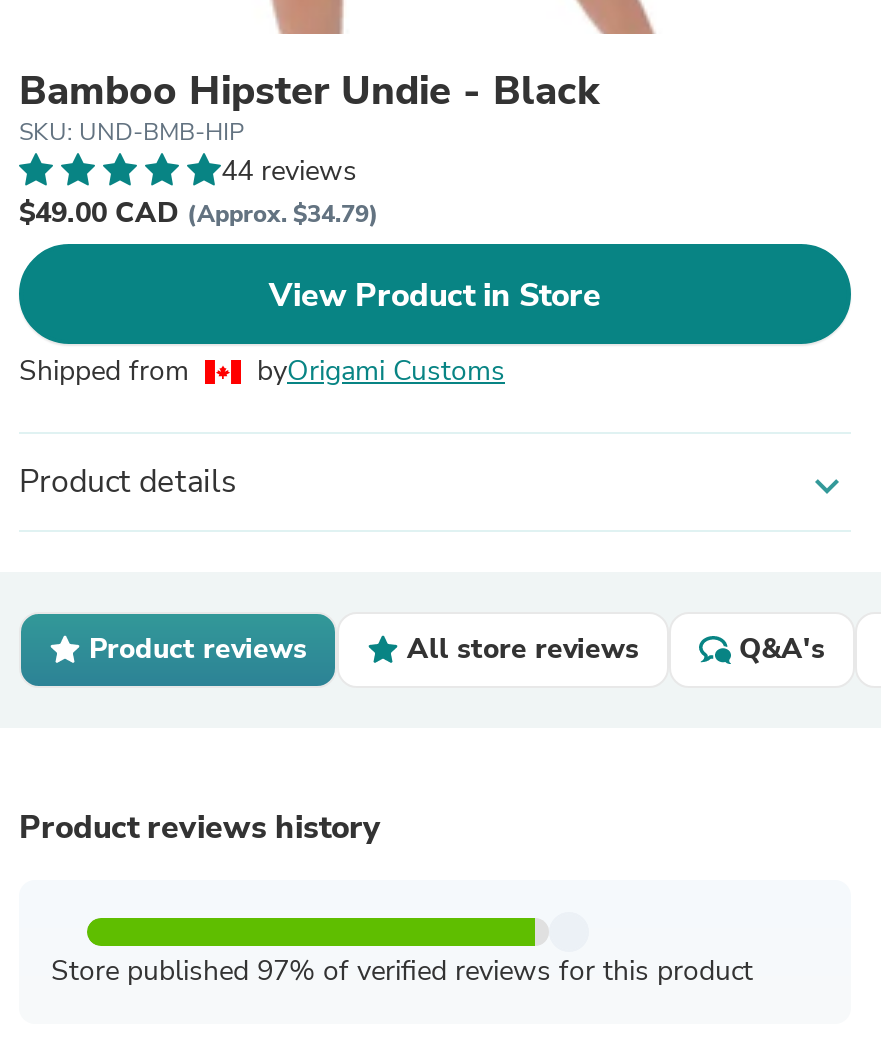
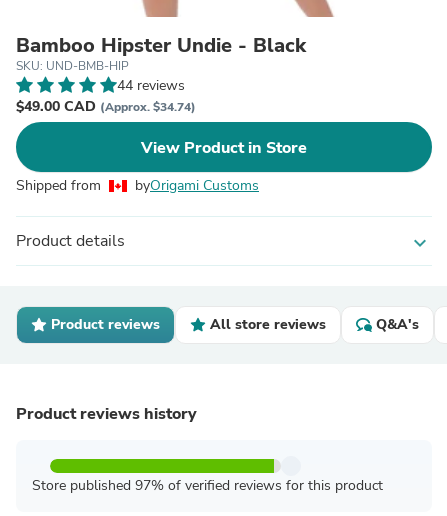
- $49.00 CAD (Approx. $34.79)
+ $49.00 CAD (Approx. $34.74)
